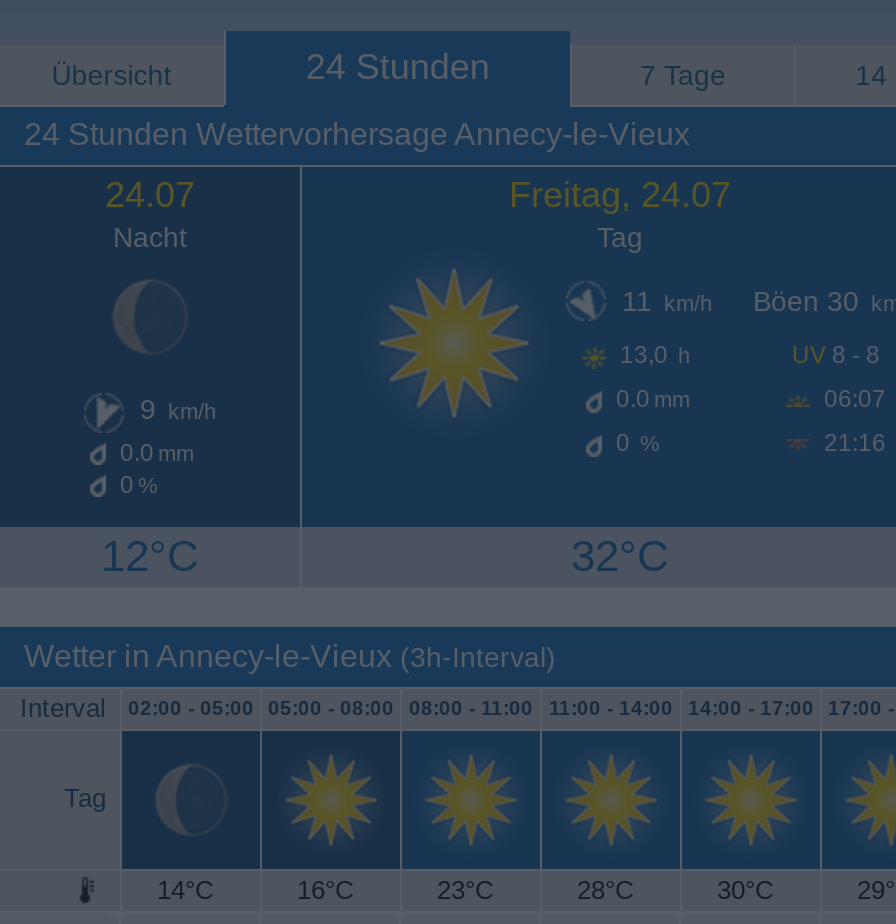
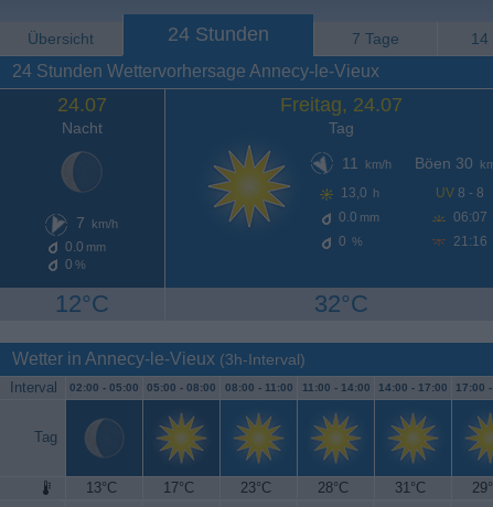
- 9 km/h
+ 7 km/h

- 14°C
- 16°C
+ 13°C
+ 17°C

- 30°C
+ 31°C
